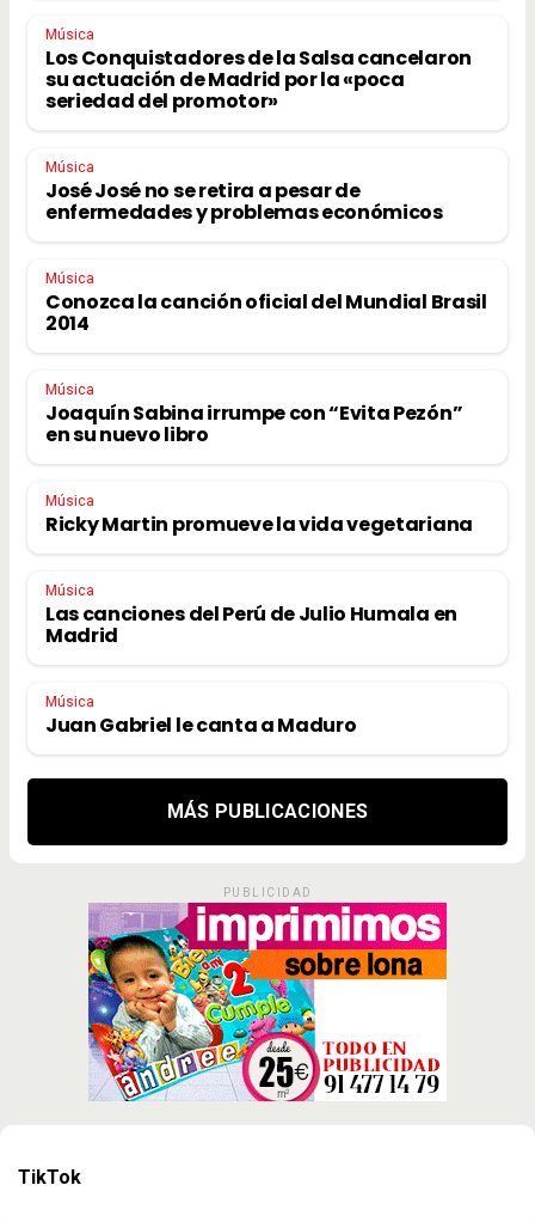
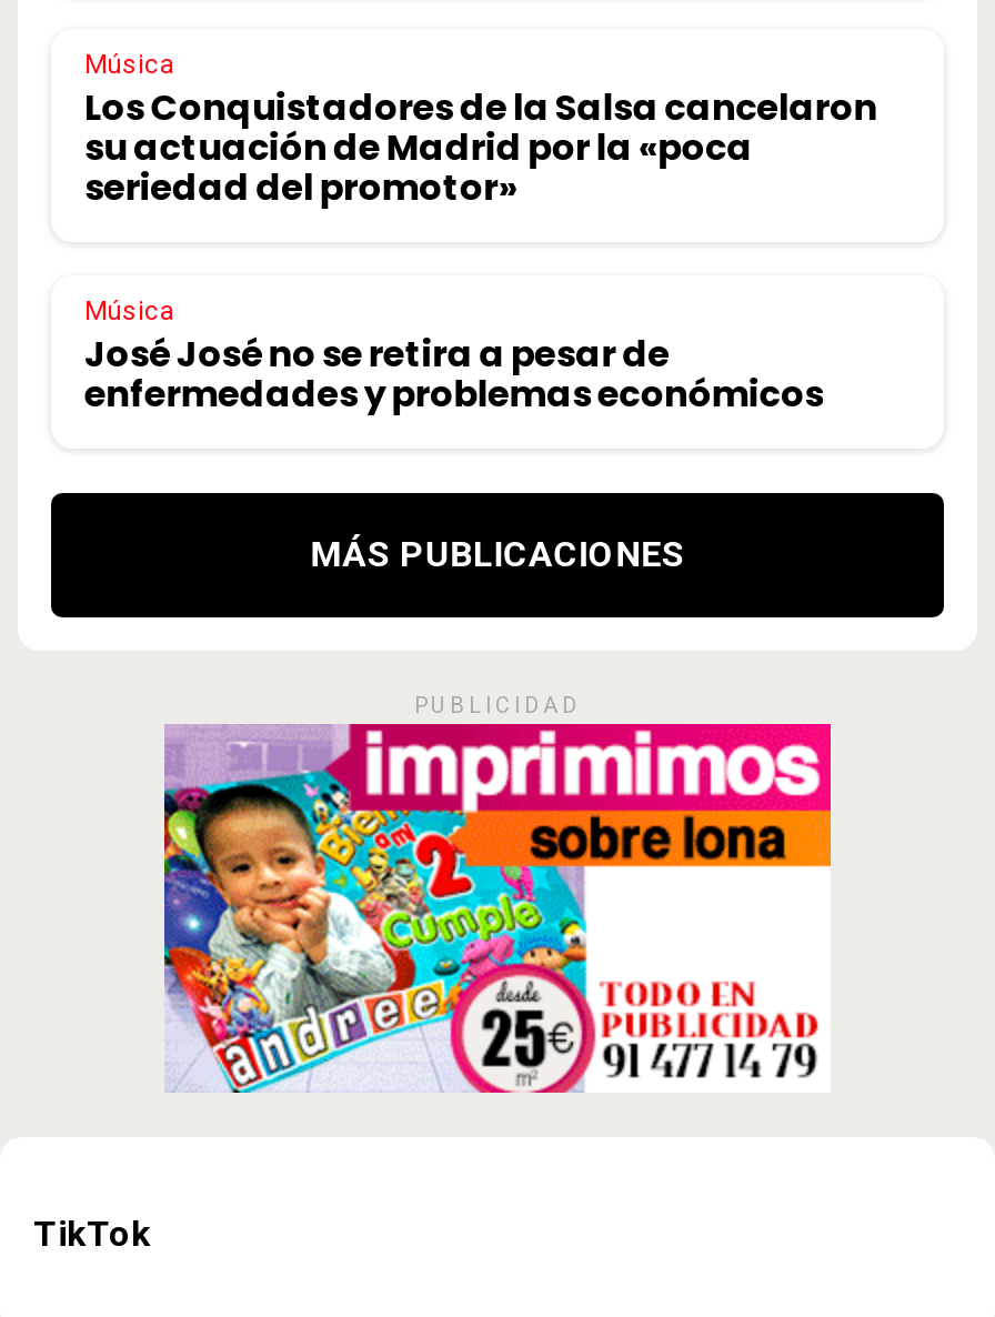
- Música
- Conozca la canción oficial del Mundial Brasil
- 2014
- Música
- Joaquín Sabina irrumpe con “Evita Pezón”
- en su nuevo libro
- Música
- Ricky Martin promueve la vida vegetariana
- Música
- Las canciones del Perú de Julio Humala en
- Madrid
- Música
- Juan Gabriel le canta a Maduro
